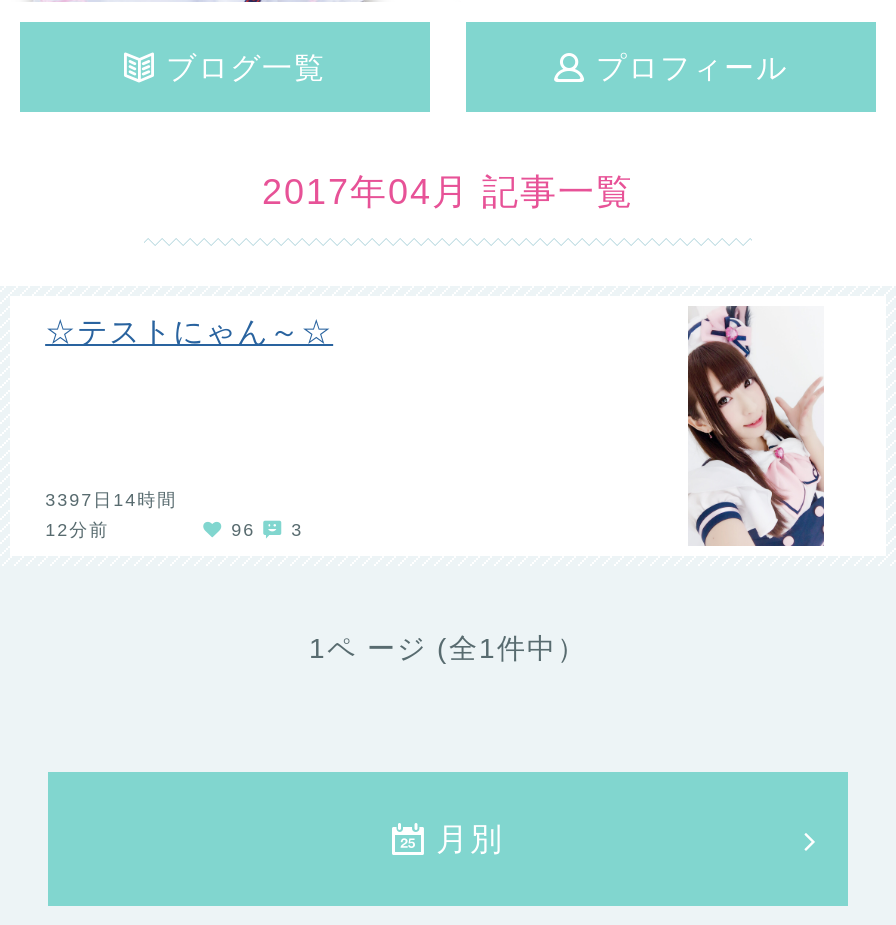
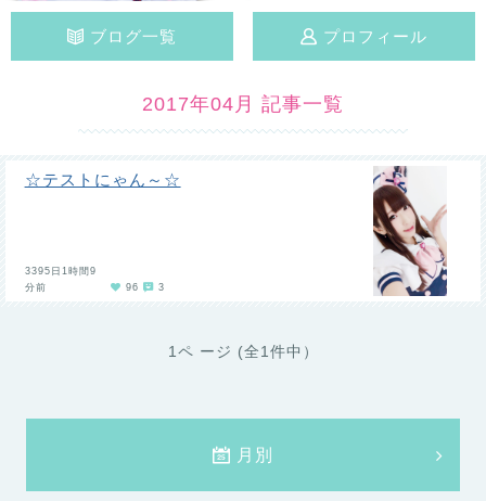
- 3397日14時間
+ 3395日1時間9

- 12分前
+ 分前
